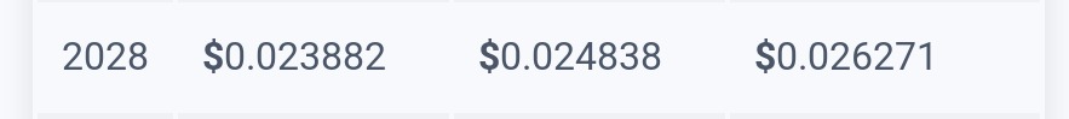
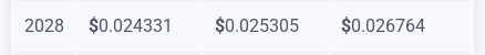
- 2028 $0.023882
+ 2028 $0.024331

- $0.024838
+ $0.025305

- $0.026271
+ $0.026764
